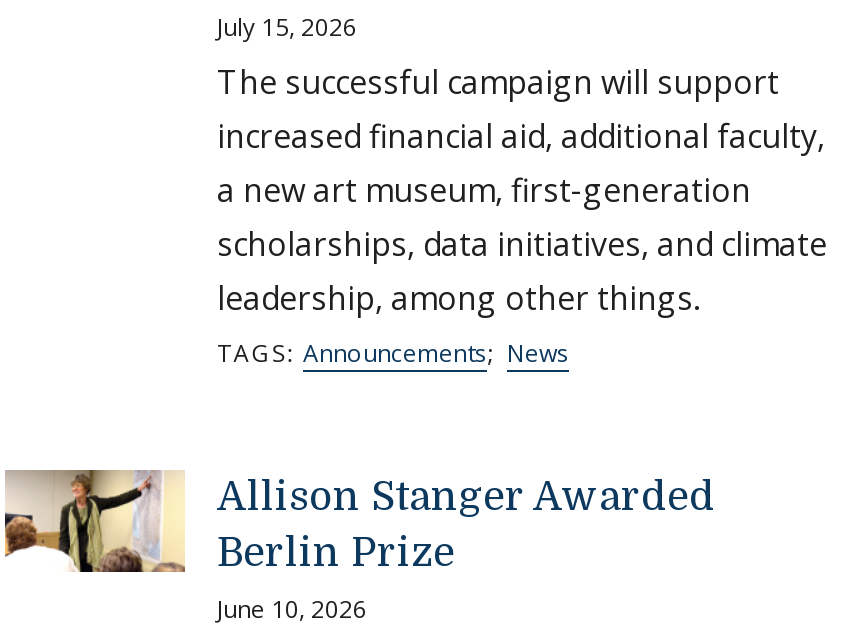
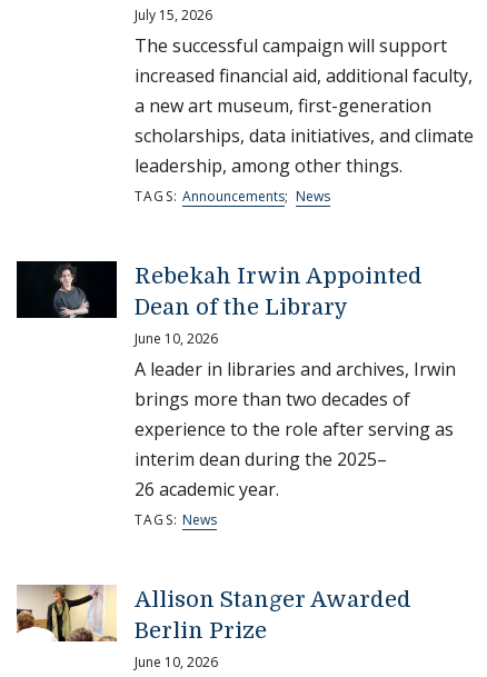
+ [image]
+ Rebekah Irwin Appointed
+ Dean of the Library
+ June 10, 2026
+ A leader in libraries and archives, Irwin
+ brings more than two decades of
+ experience to the role after serving as
+ interim dean during the 2025–
+ 26 academic year.
+ TAGS: News
